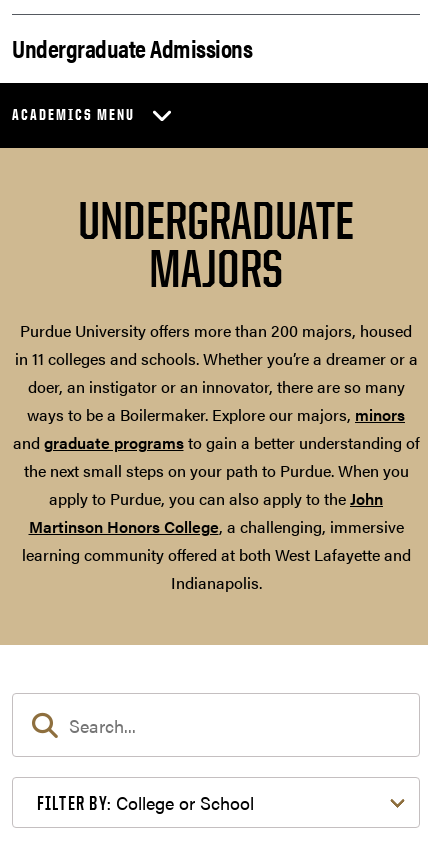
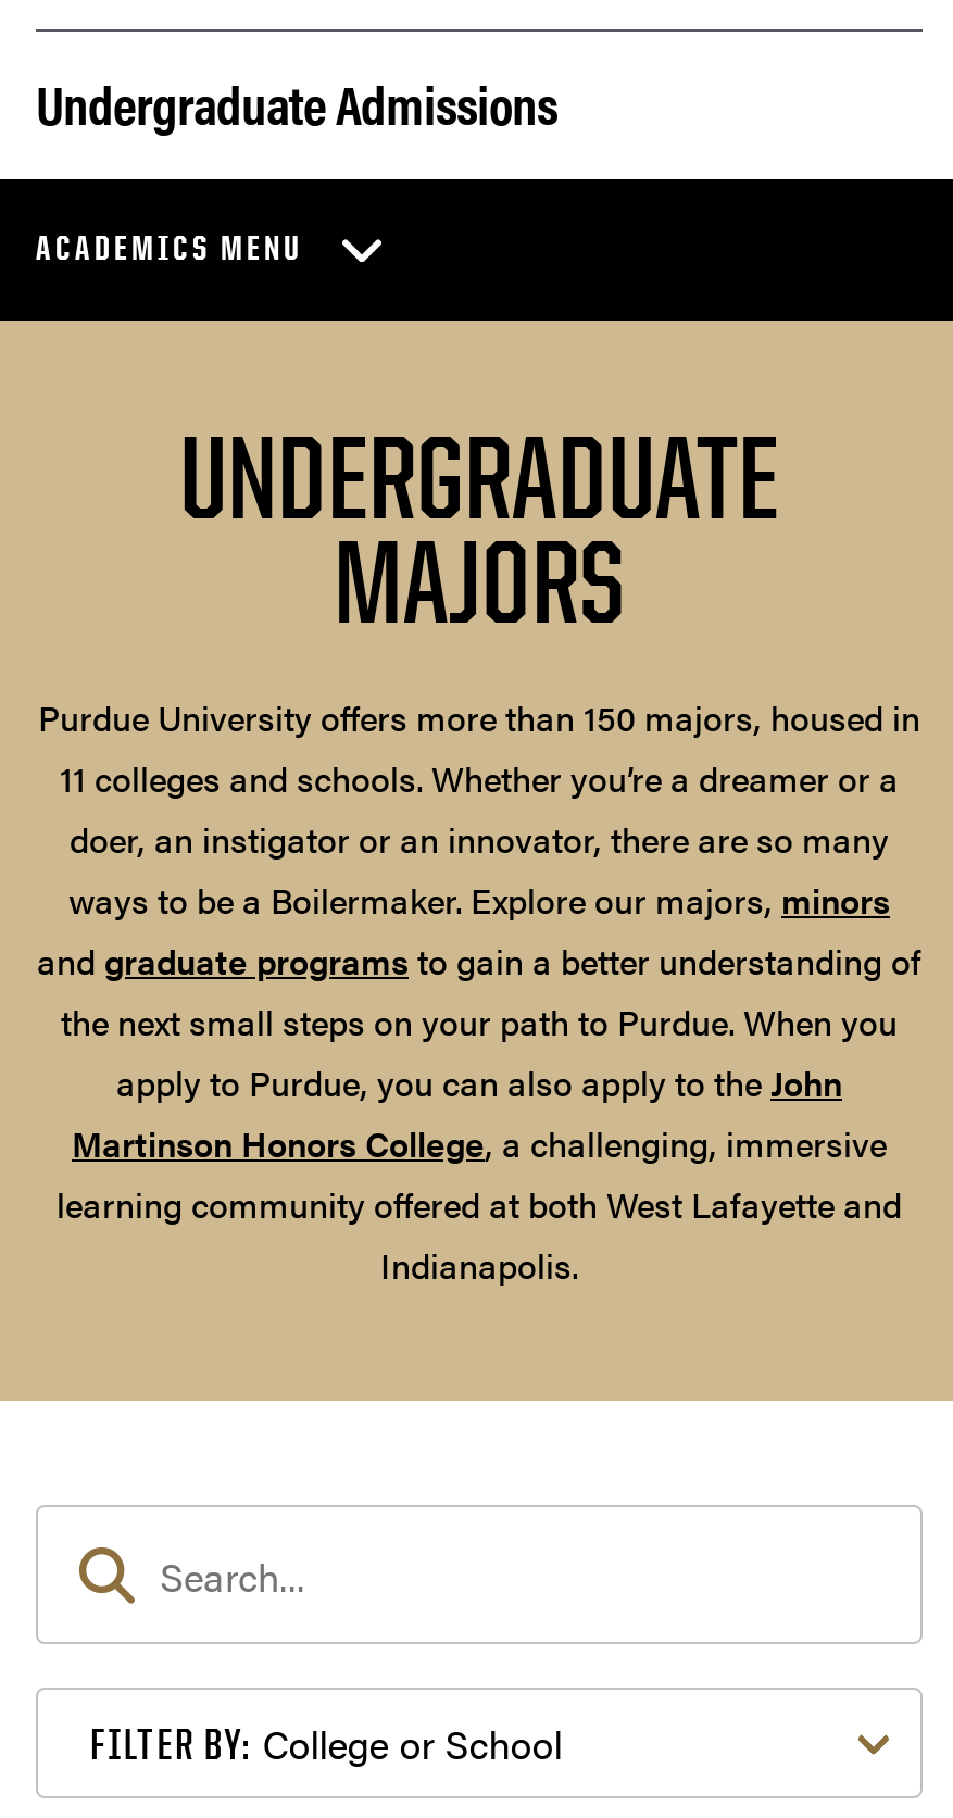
- Purdue University offers more than 200 majors, housed
- in 11 colleges and schools. Whether you’re a dreamer or a
+ Purdue University offers more than 150 majors, housed in
+ 11 colleges and schools. Whether you’re a dreamer or a
